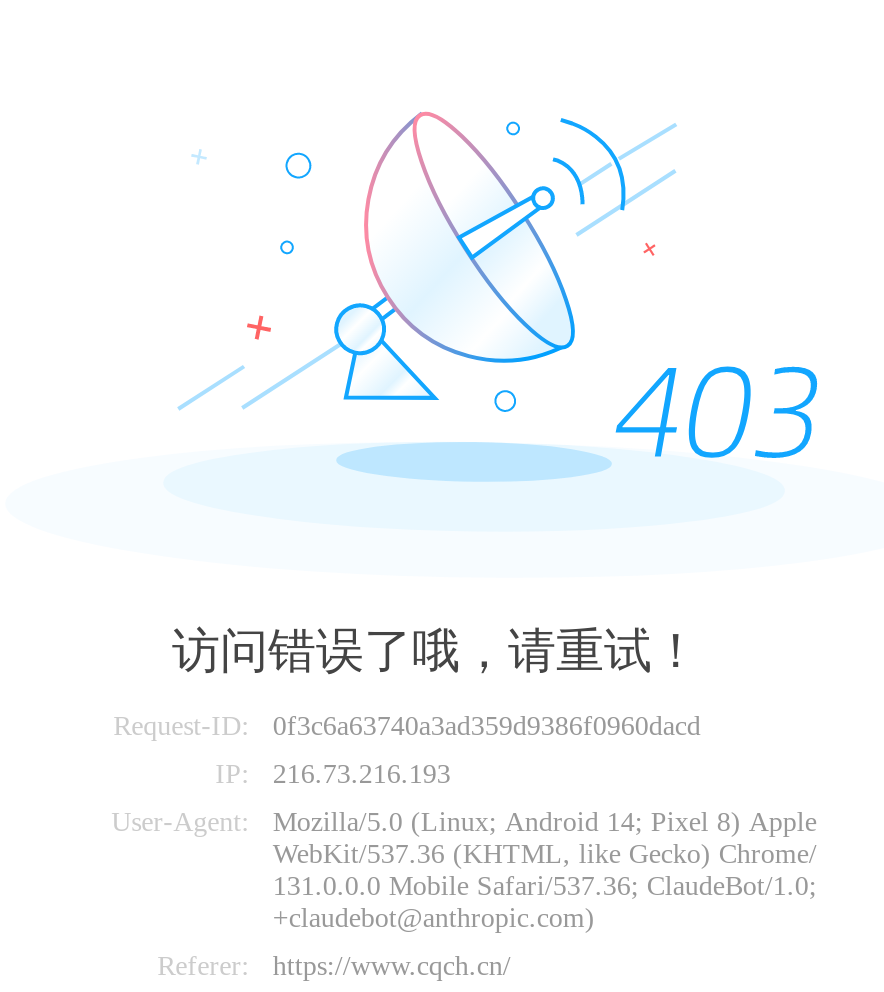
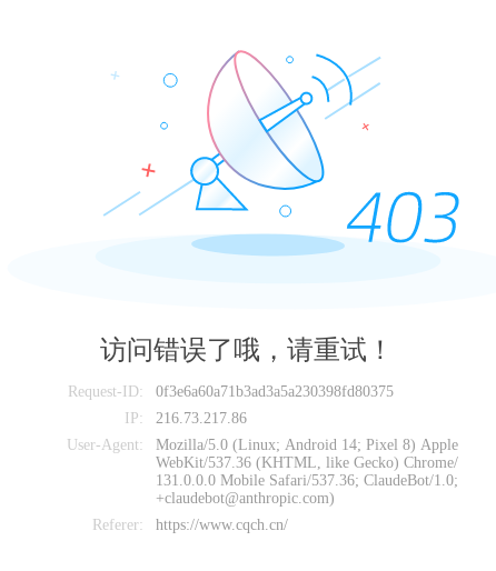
- 0f3c6a63740a3ad359d9386f0960dacd
+ 0f3e6a60a71b3ad3a5a230398fd80375

- IP: 216.73.216.193
+ IP: 216.73.217.86
